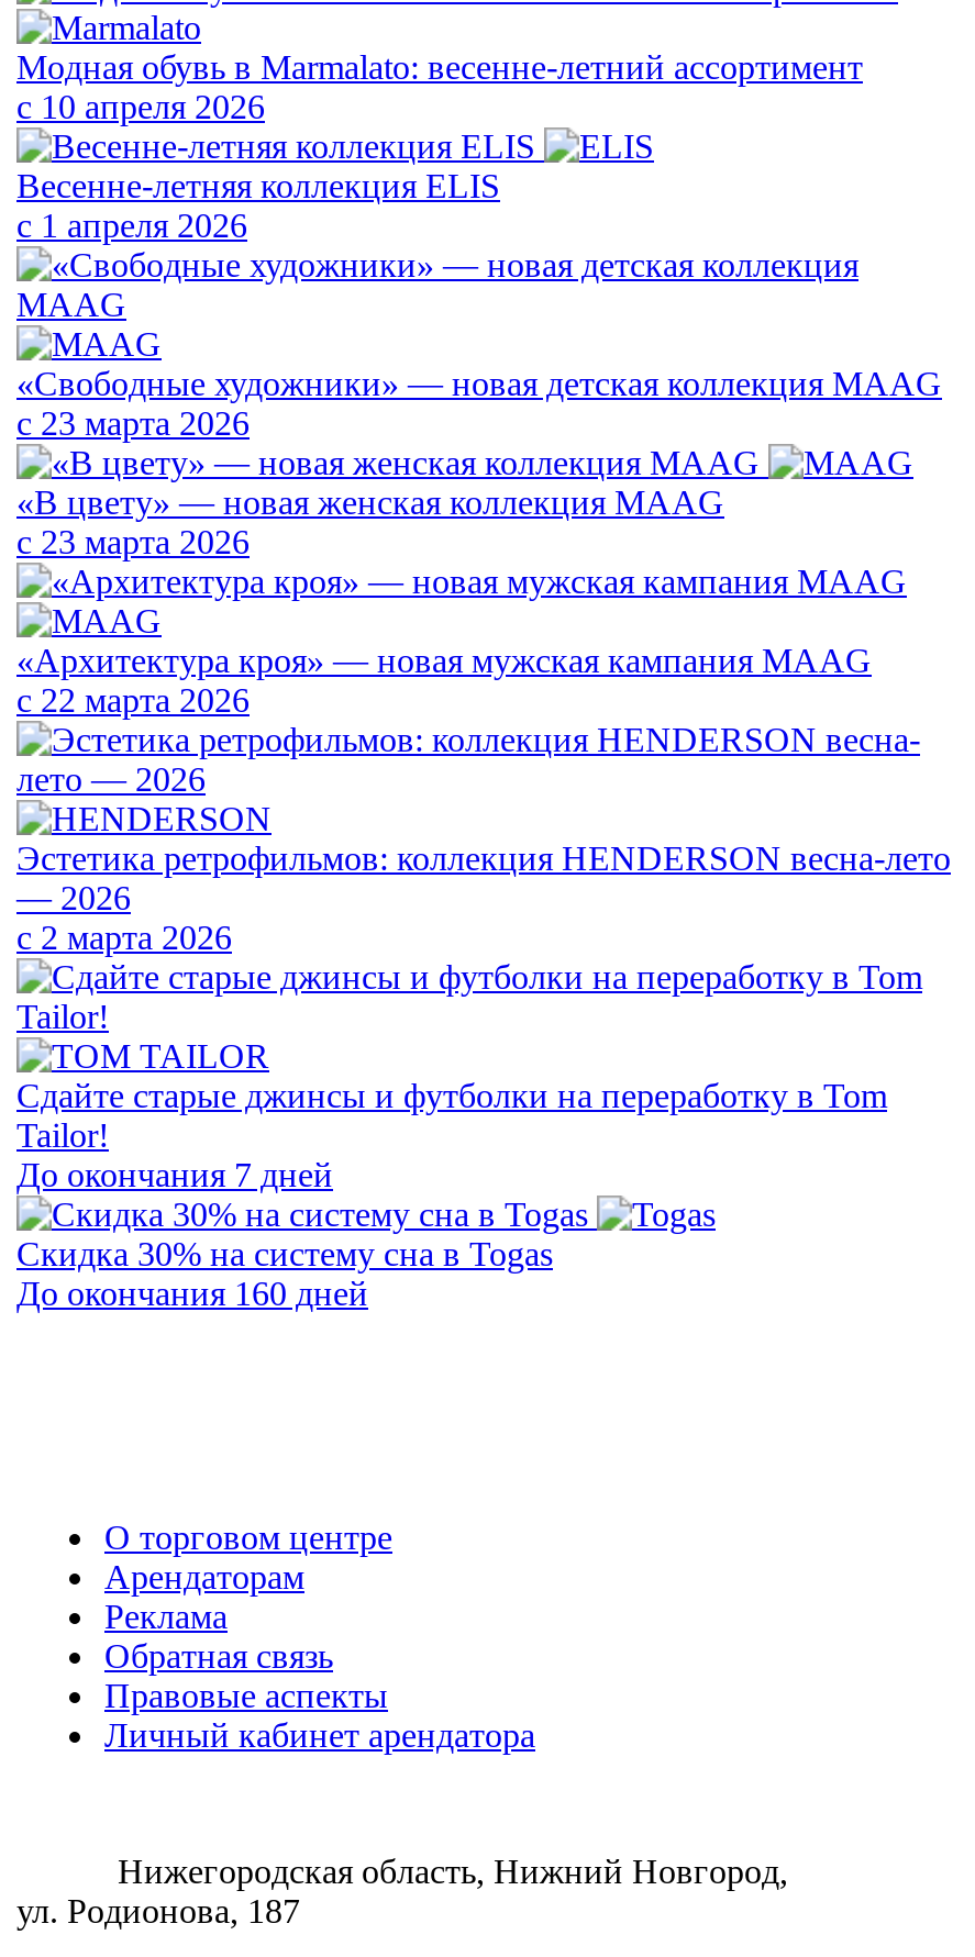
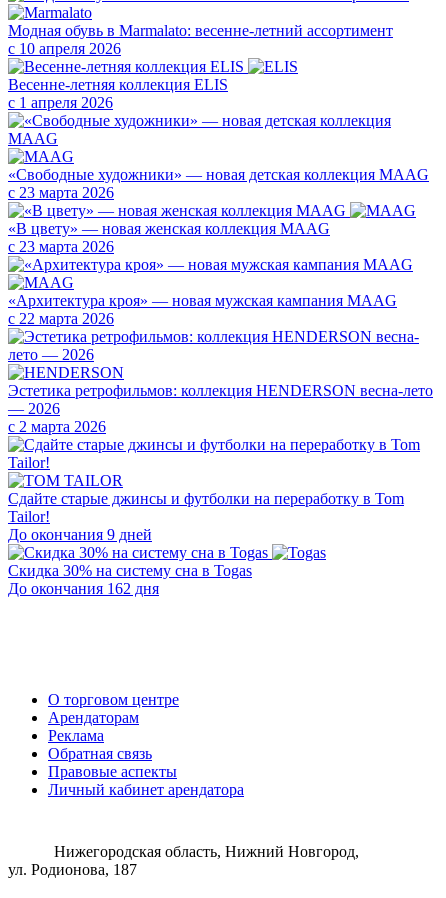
- До окончания 7 дней
+ До окончания 9 дней

- До окончания 160 дней
+ До окончания 162 дня
